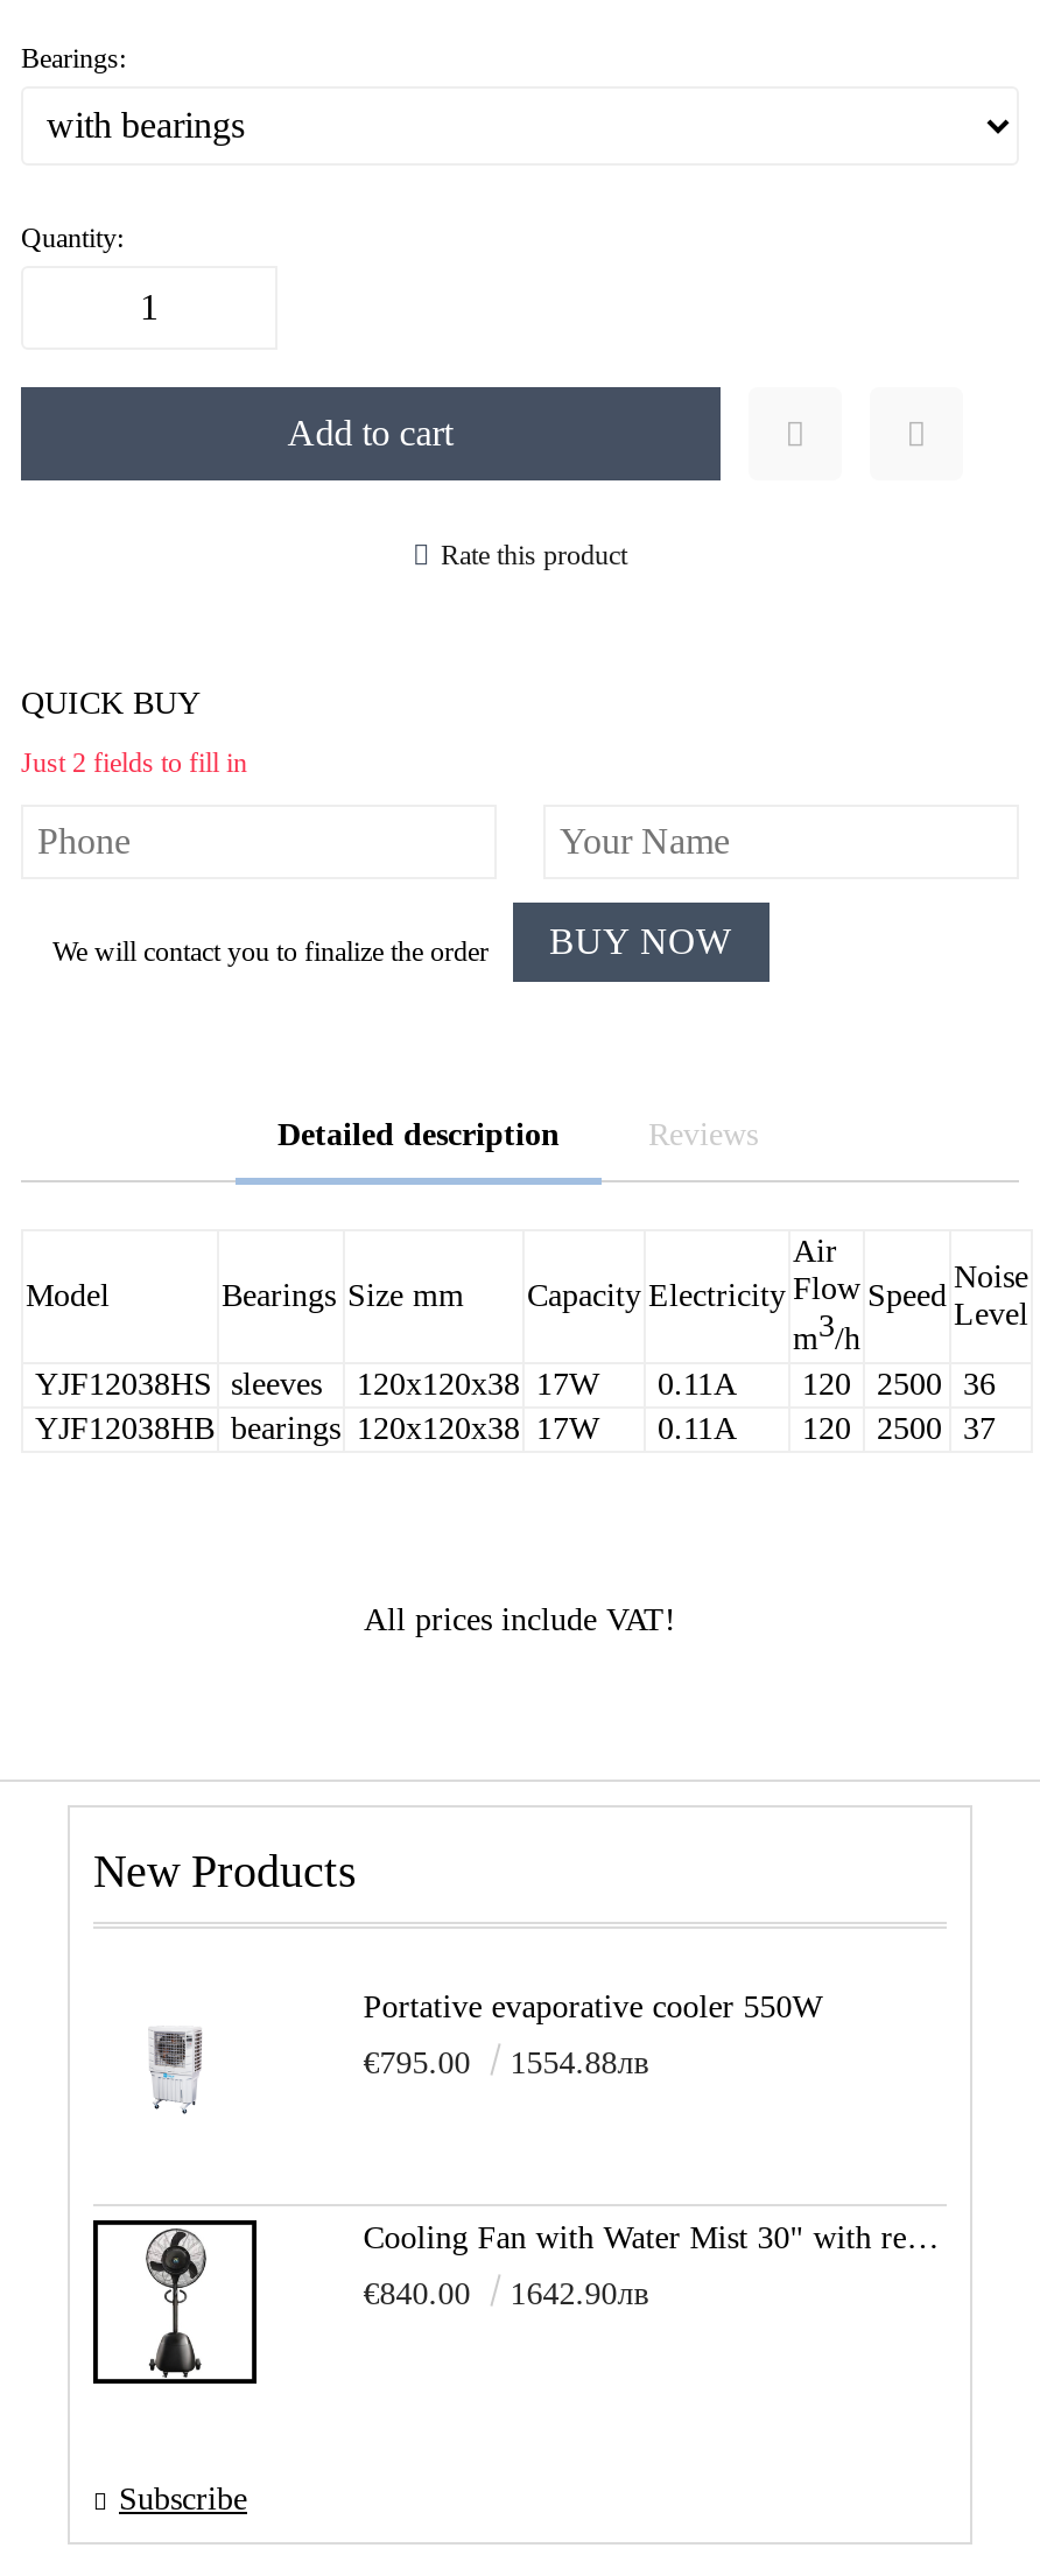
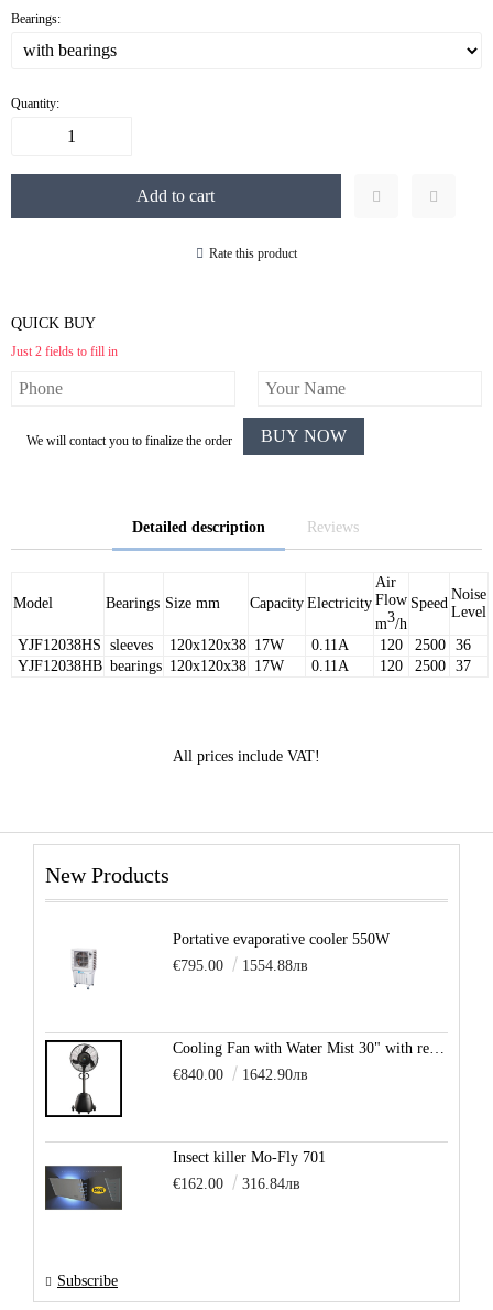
+ [image]

+ Insect killer Mo-Fly 701
+ €162.00
+ 316.84лв
